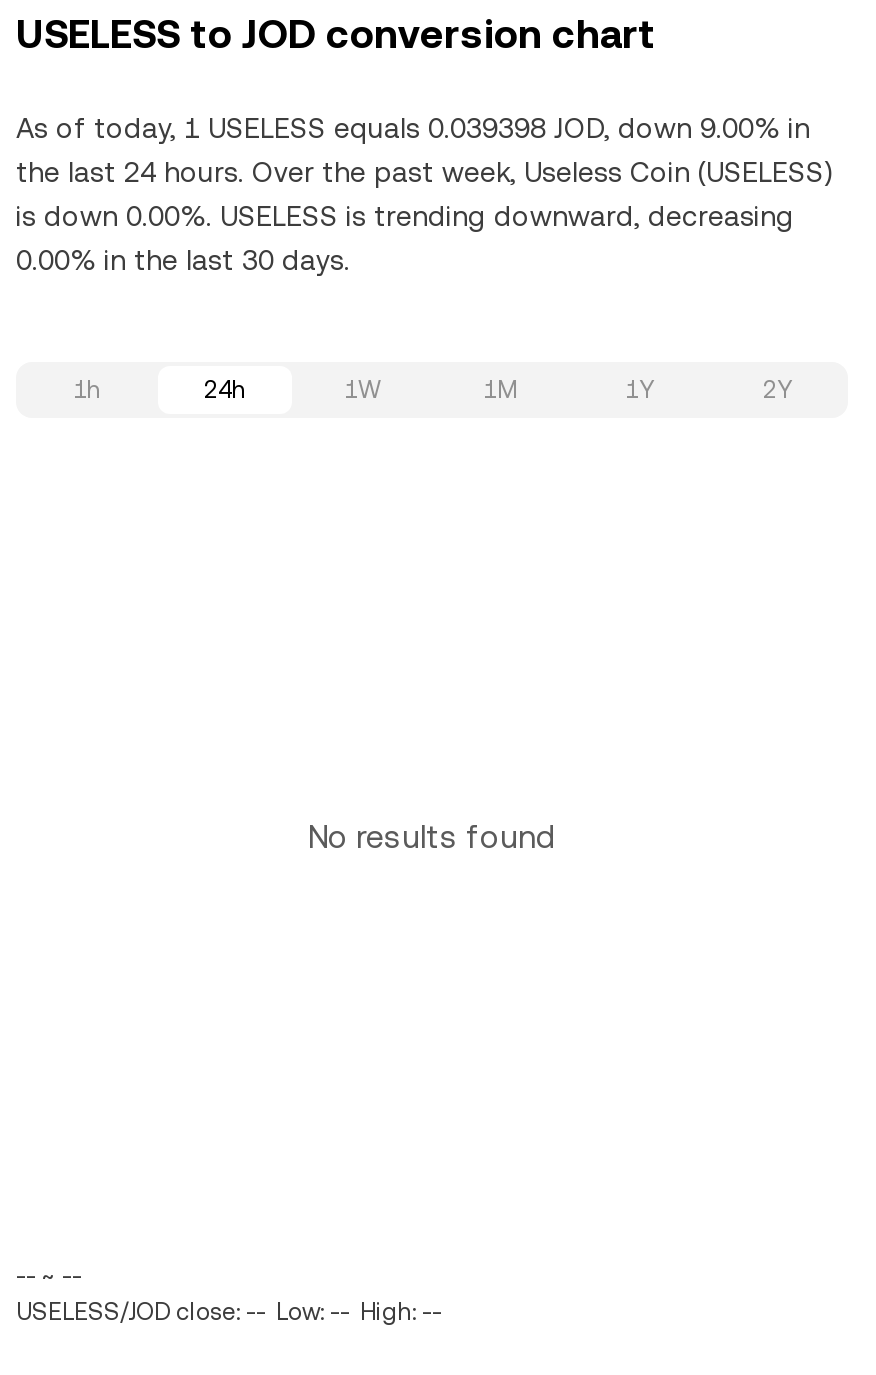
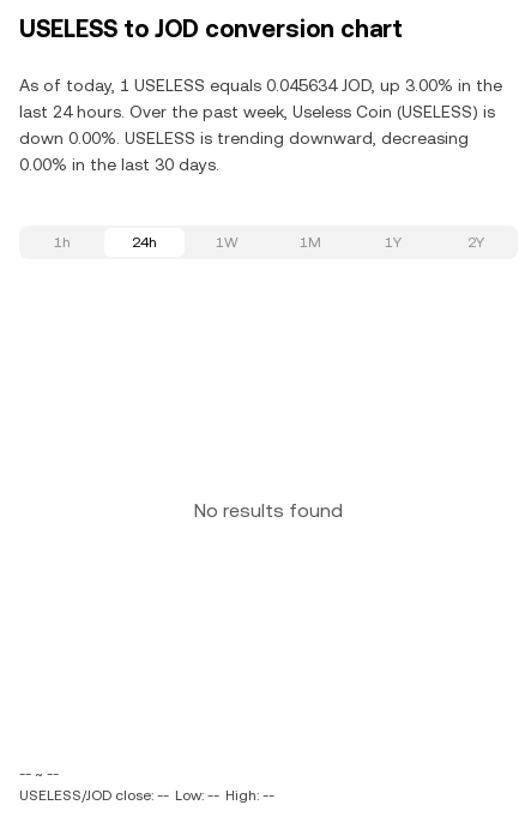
- As of today, 1 USELESS equals 0.039398 JOD, down 9.00% in
- the last 24 hours. Over the past week, Useless Coin (USELESS)
- is down 0.00%. USELESS is trending downward, decreasing
+ As of today, 1 USELESS equals 0.045634 JOD, up 3.00% in the
+ last 24 hours. Over the past week, Useless Coin (USELESS) is
+ down 0.00%. USELESS is trending downward, decreasing
